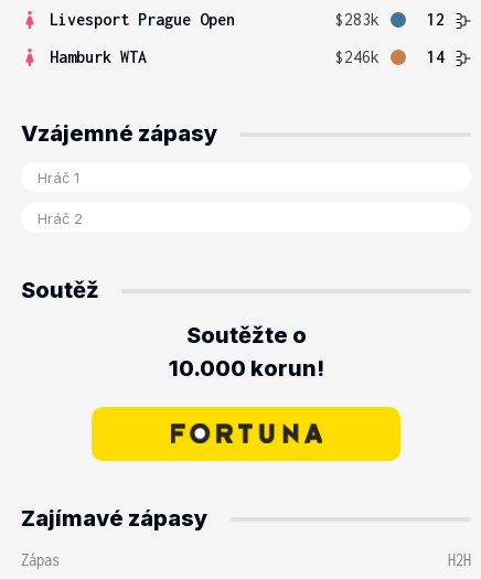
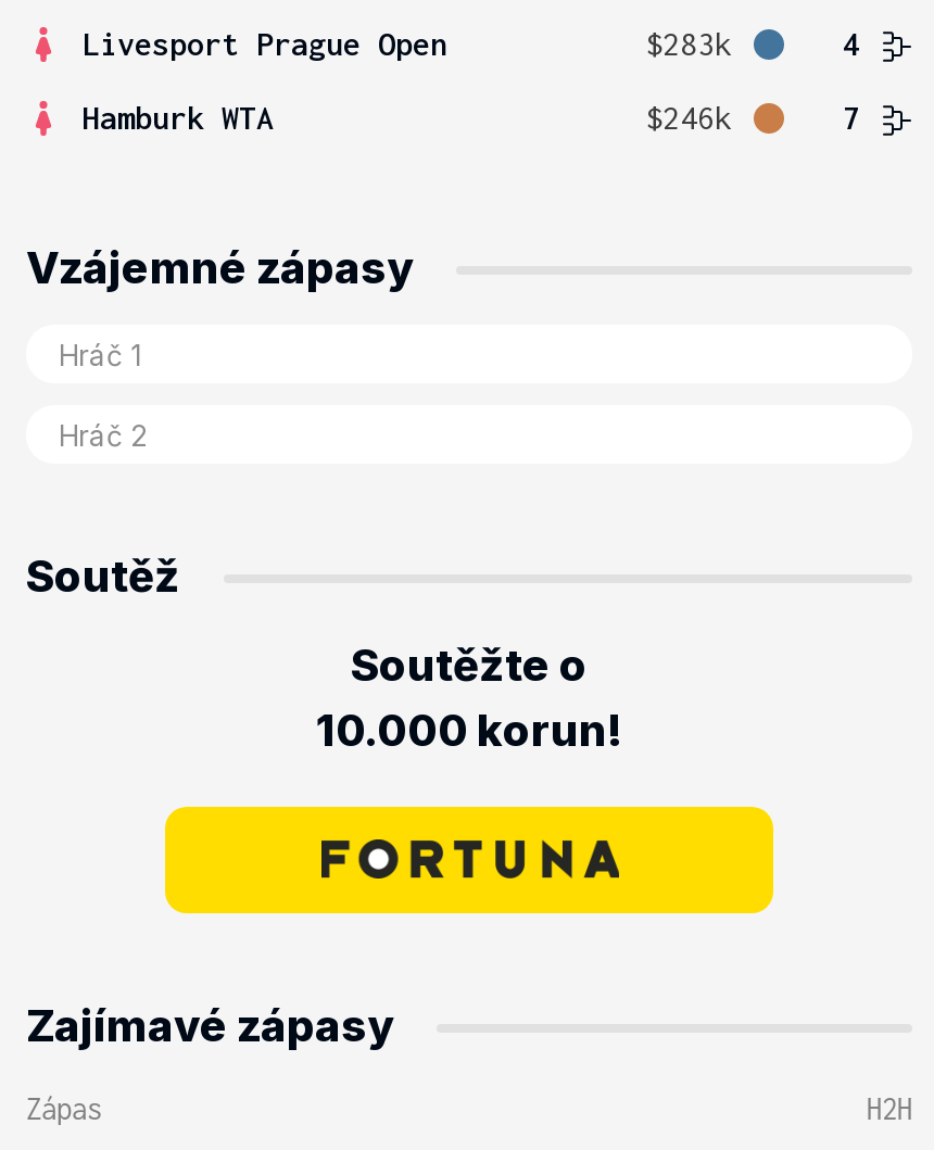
- 12
+ 4

- 14
+ 7
